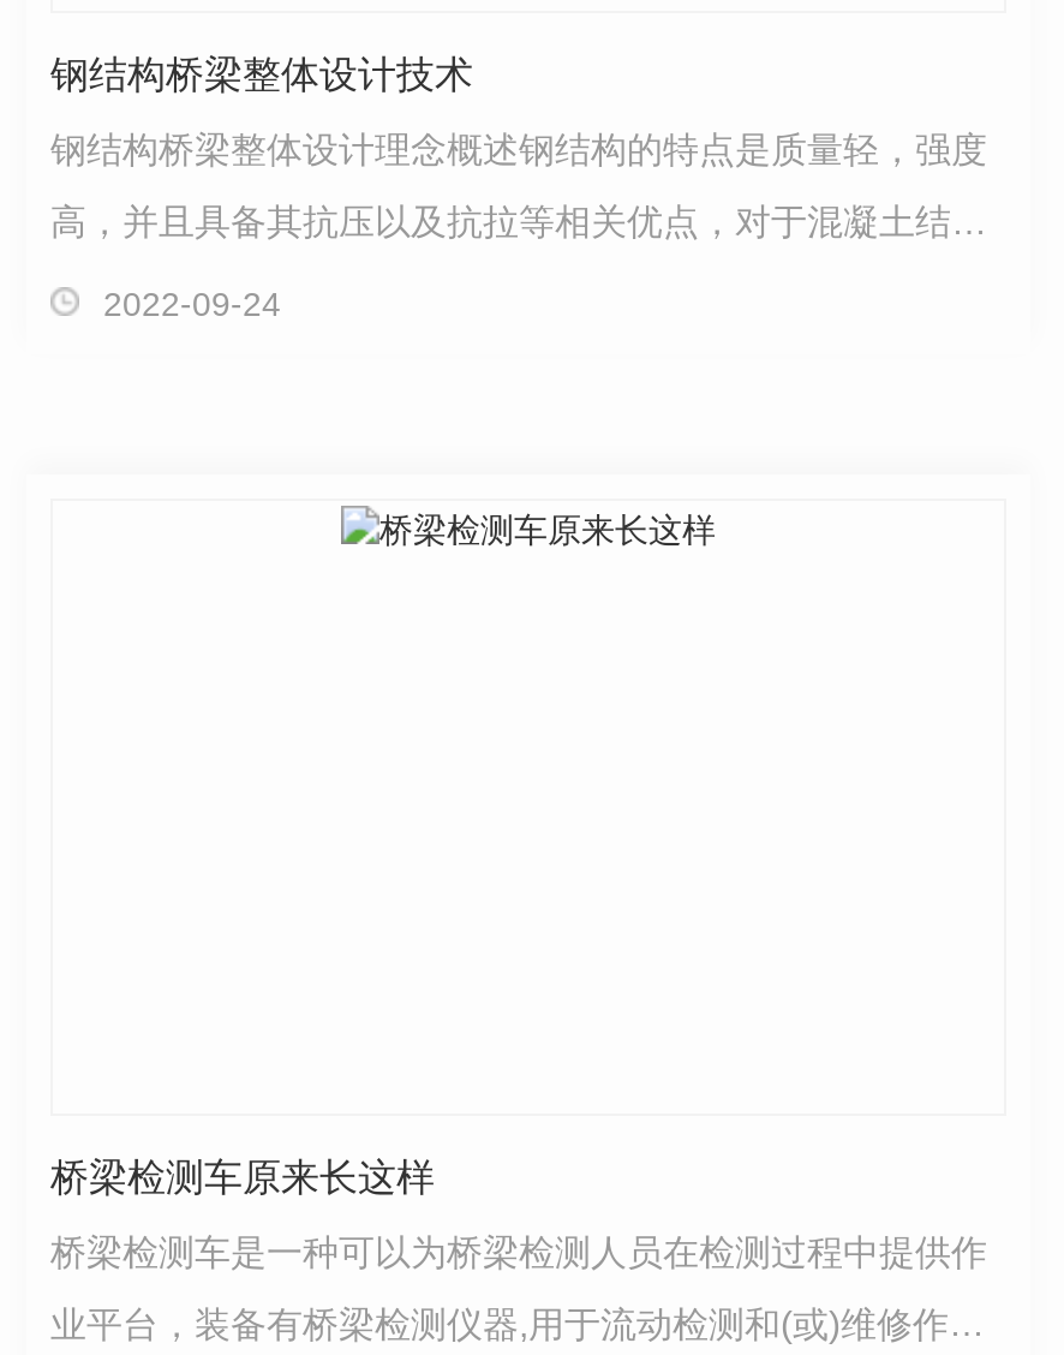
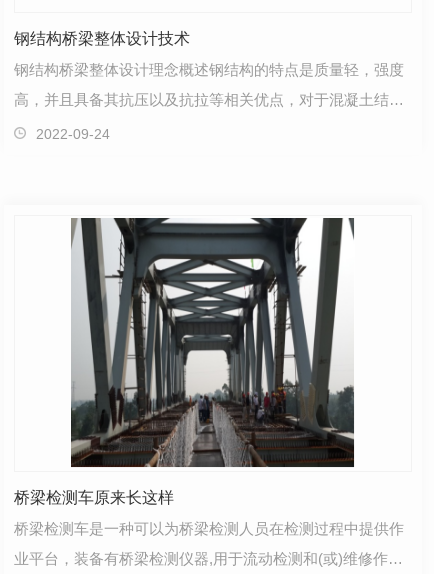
+ [image]
